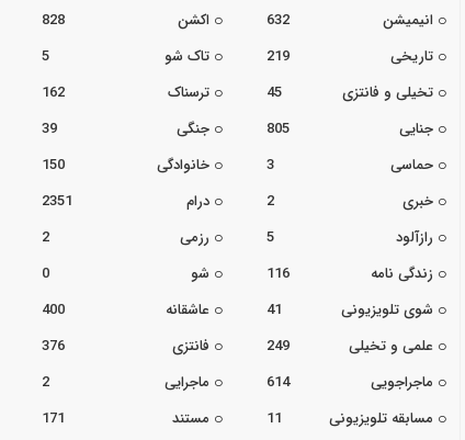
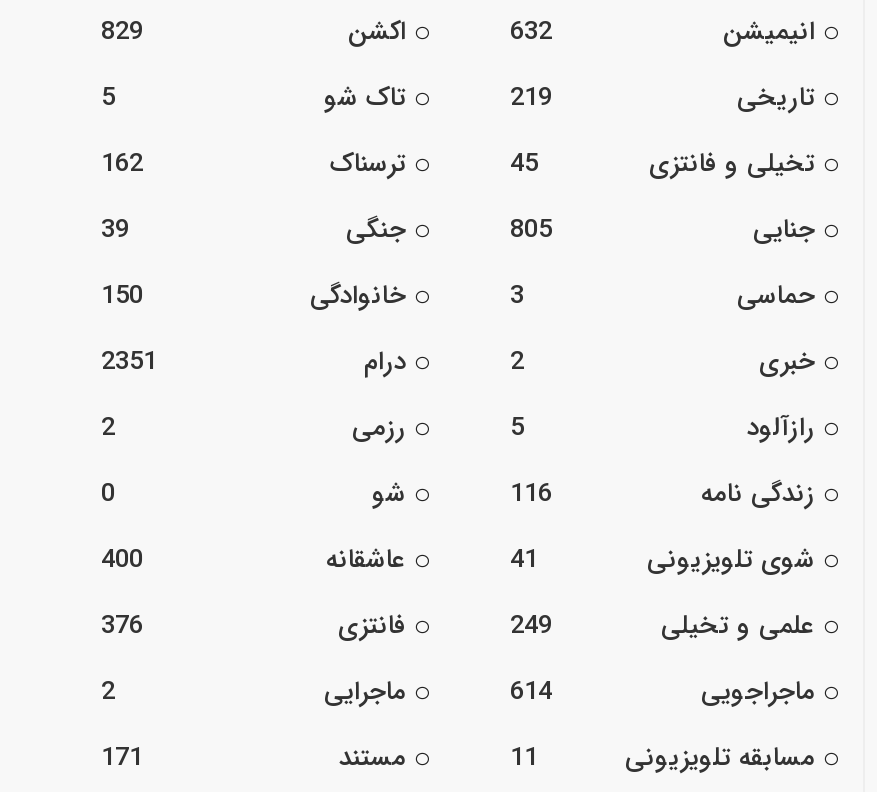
- 828
+ 829
